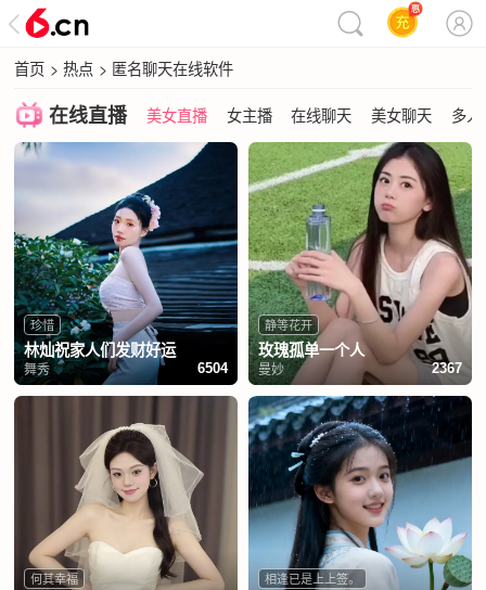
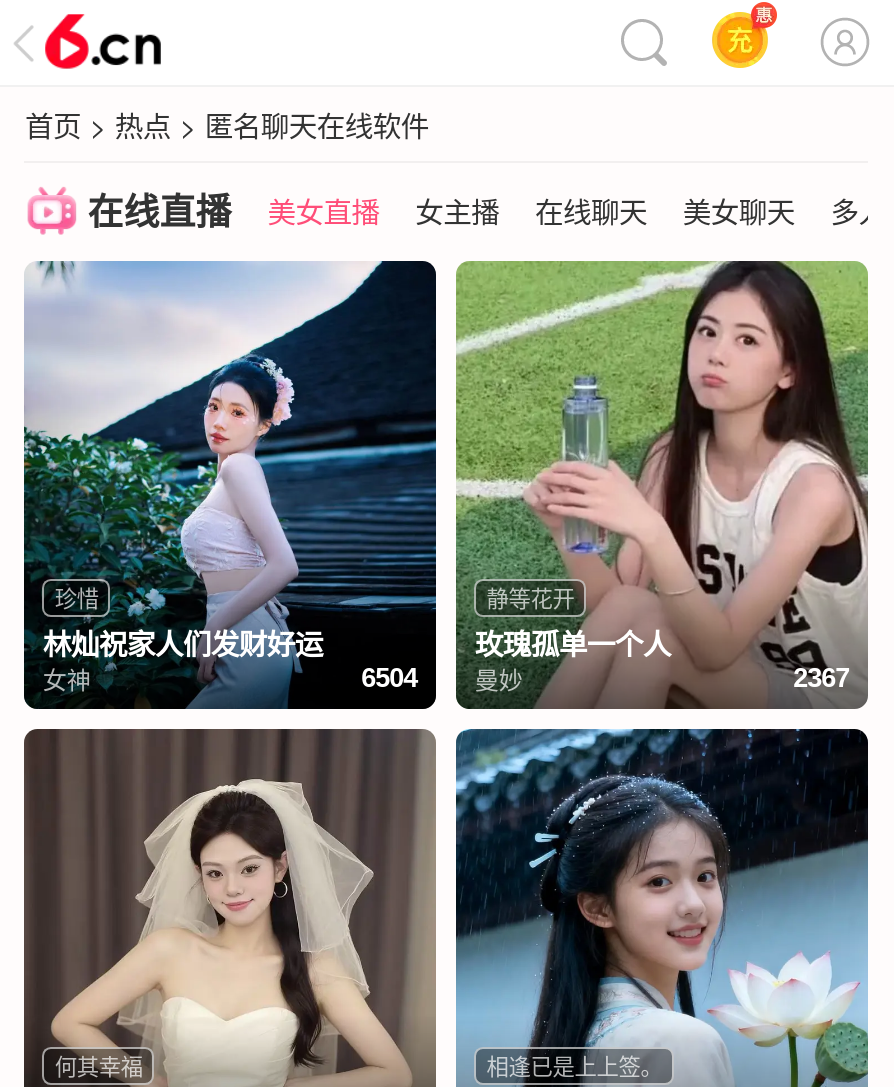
- 舞秀
+ 女神
